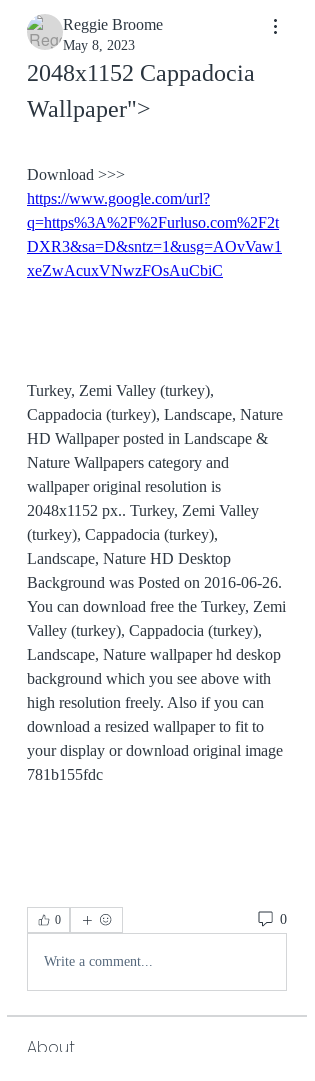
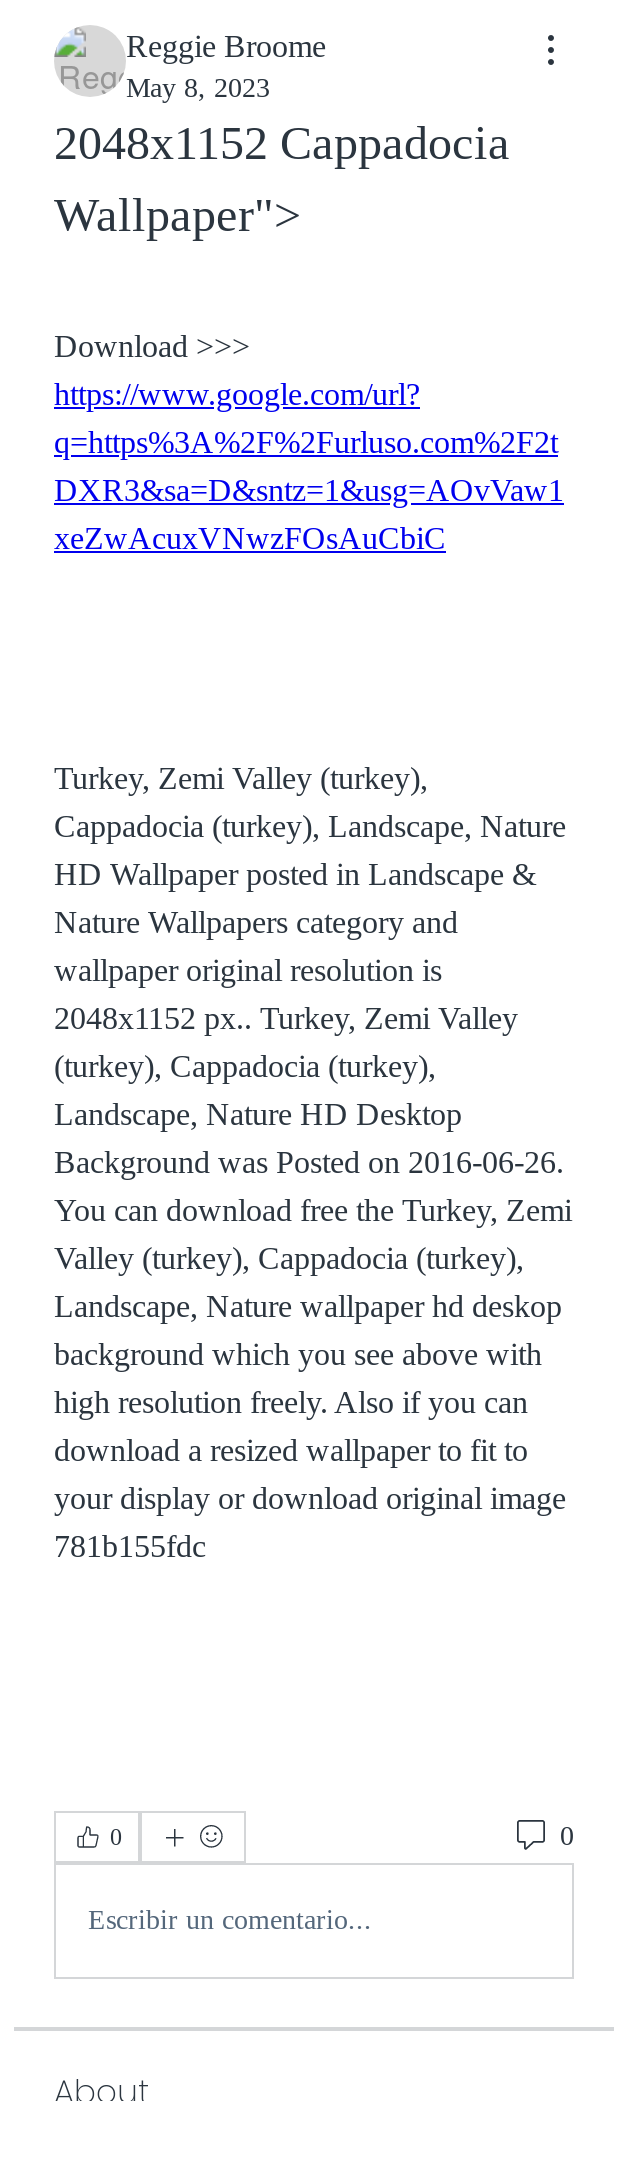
- Write a comment...
+ Escribir un comentario...
